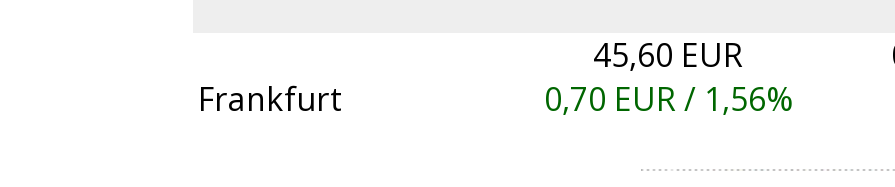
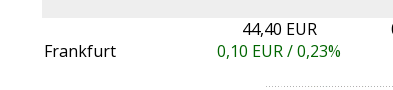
- 45,60 EUR
+ 44,40 EUR

- 0,70 EUR / 1,56%
+ 0,10 EUR / 0,23%
